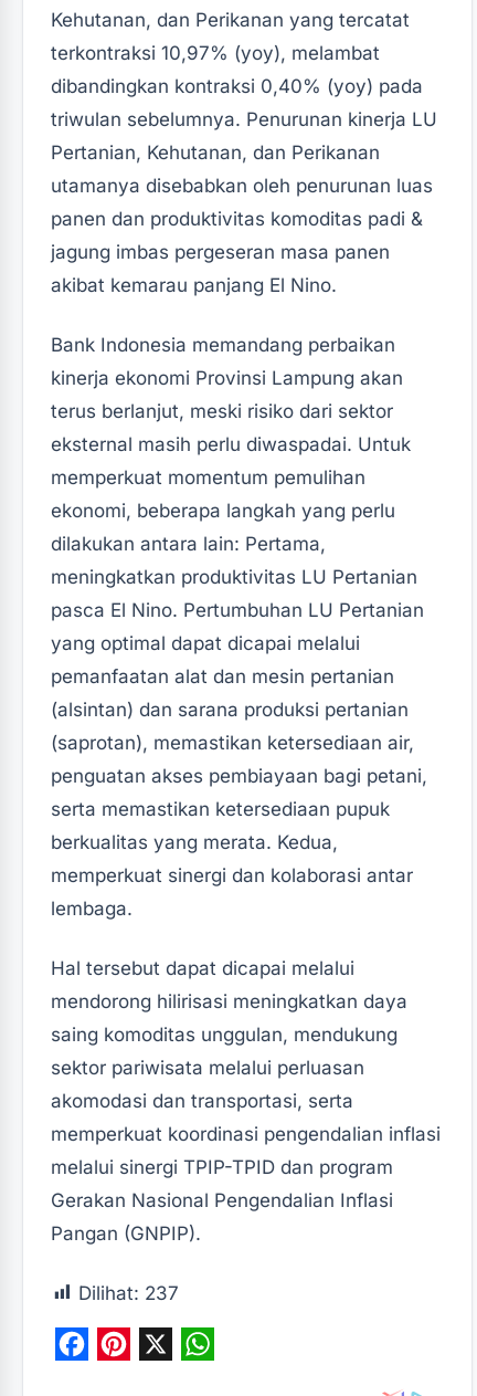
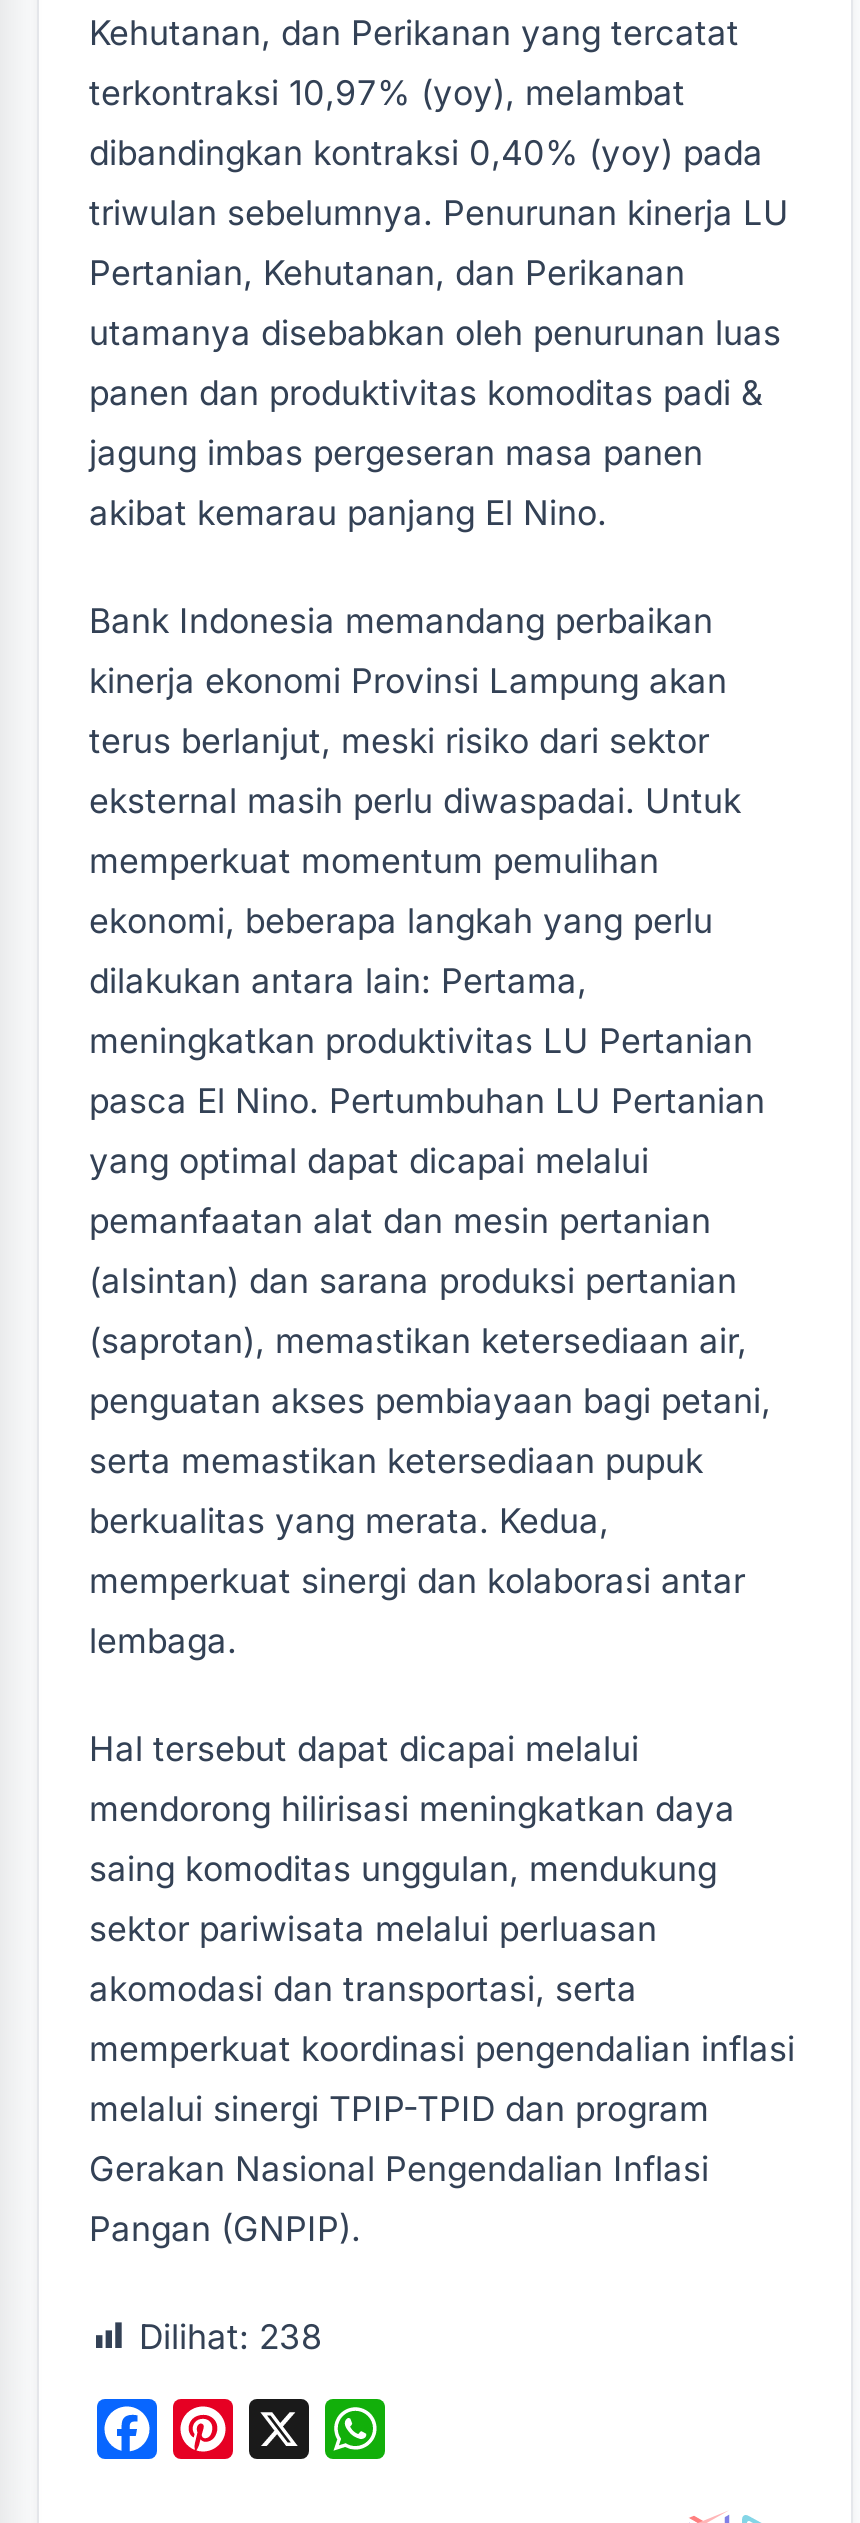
- Dilihat: 237
+ Dilihat: 238
